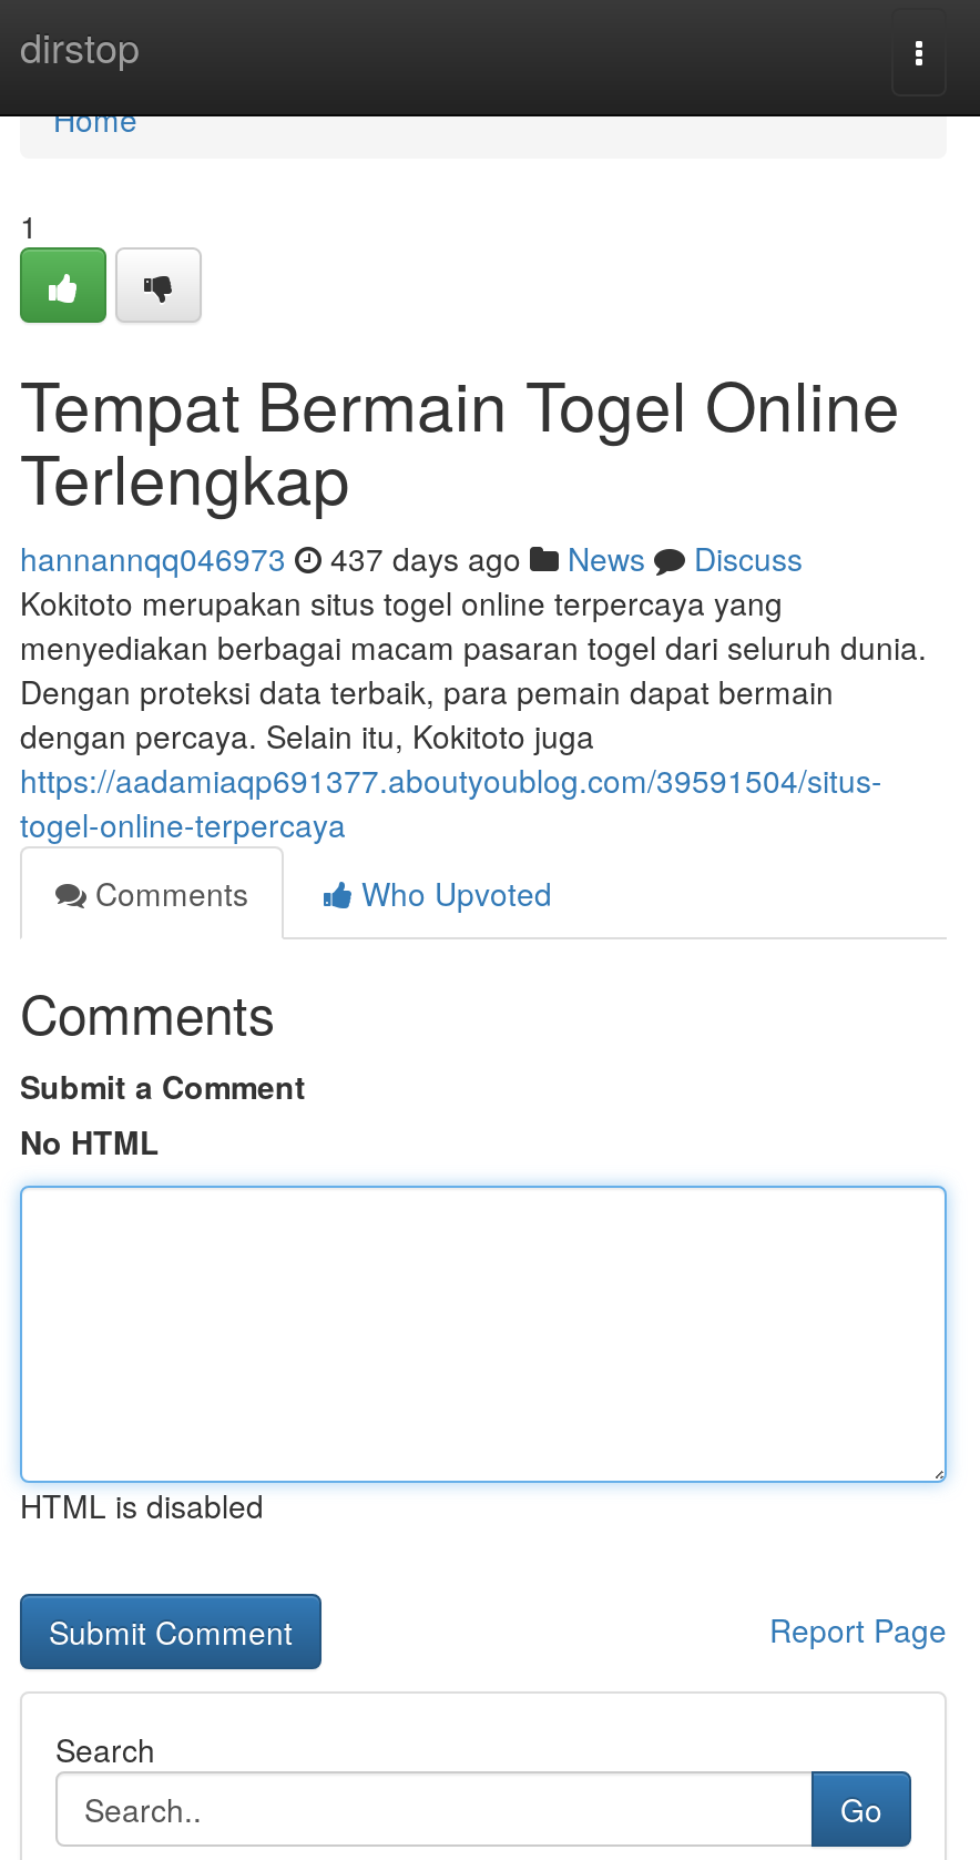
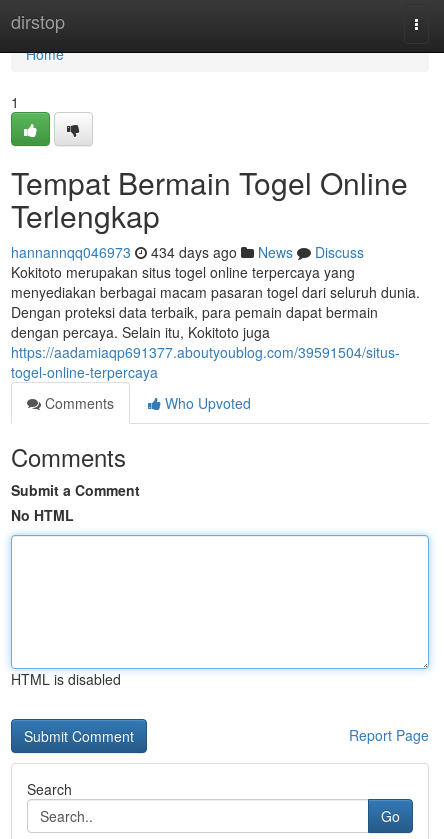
- hannannqq046973 437 days ago News Discuss
+ hannannqq046973 434 days ago News Discuss
